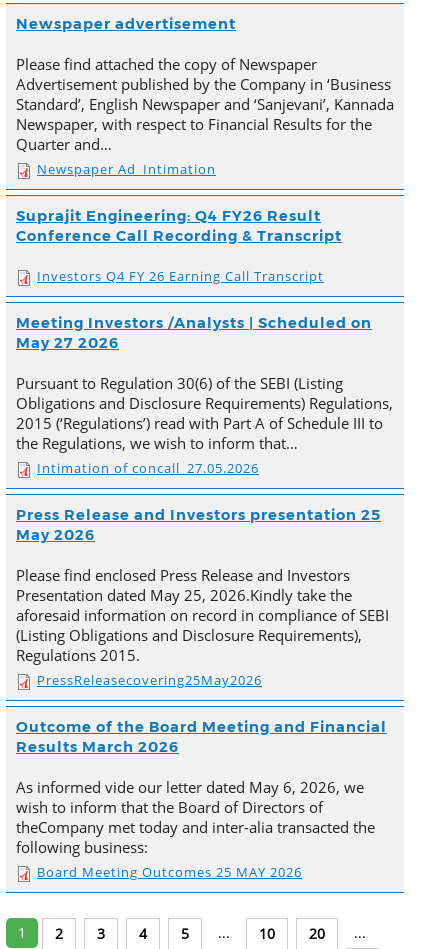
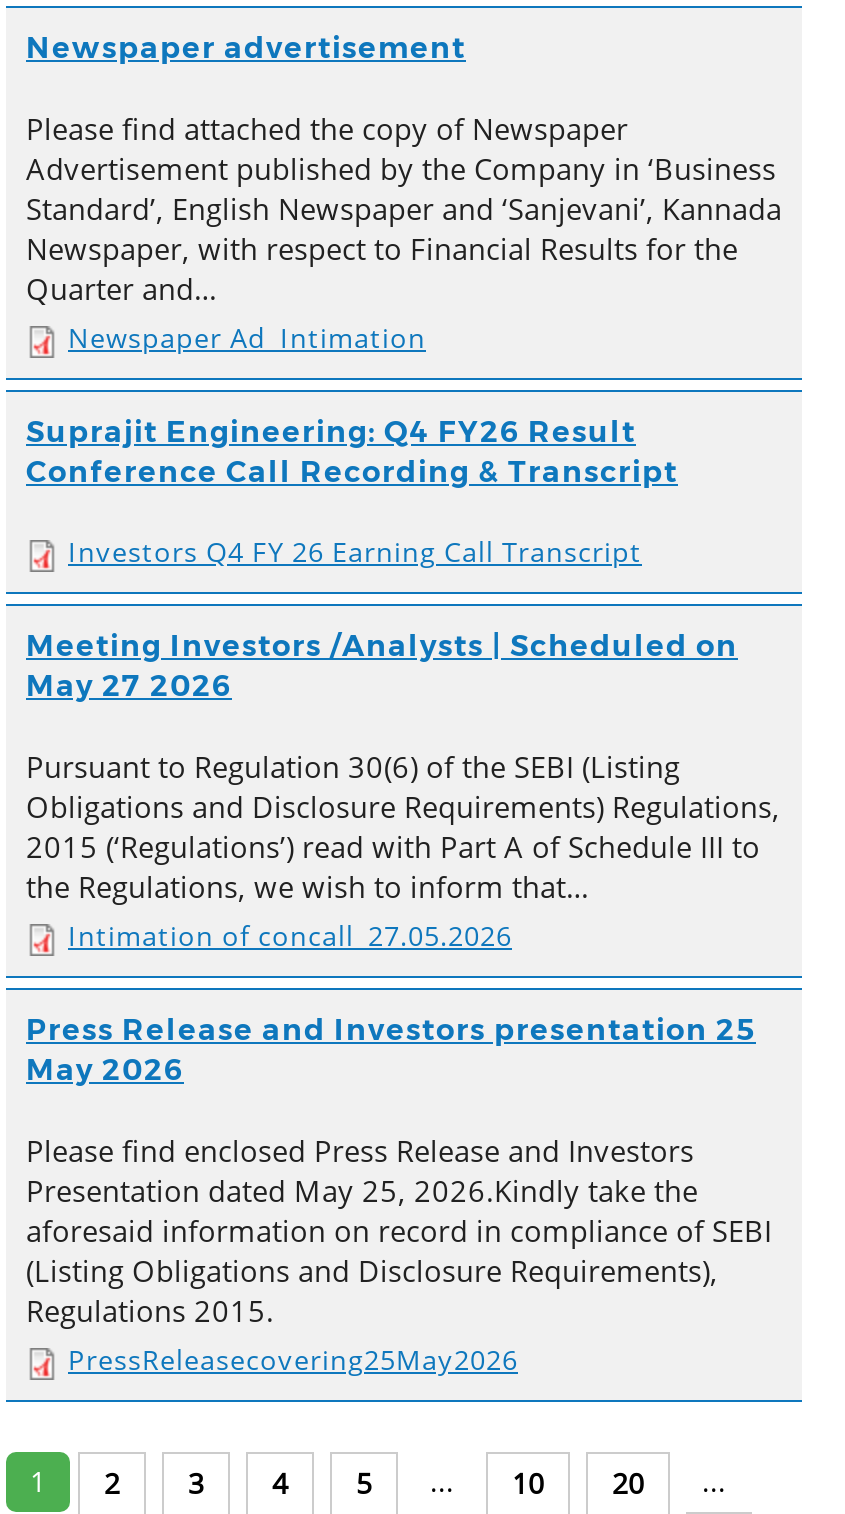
- Outcome of the Board Meeting and Financial
- Results March 2026
- As informed vide our letter dated May 6, 2026, we
- wish to inform that the Board of Directors of
- theCompany met today and inter-alia transacted the
- following business:
- Board Meeting Outcomes 25 MAY 2026
